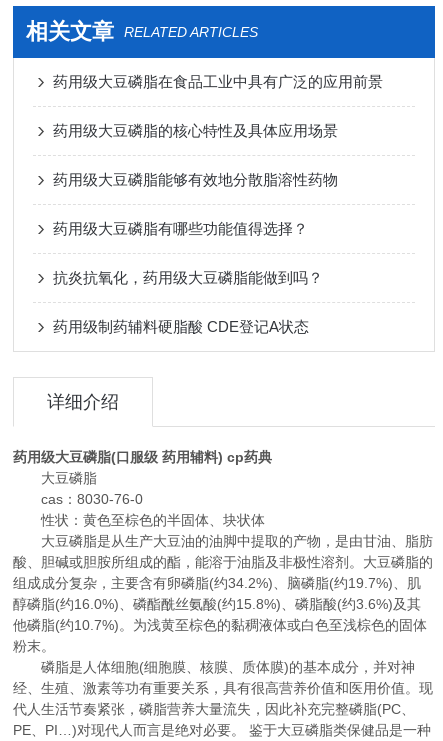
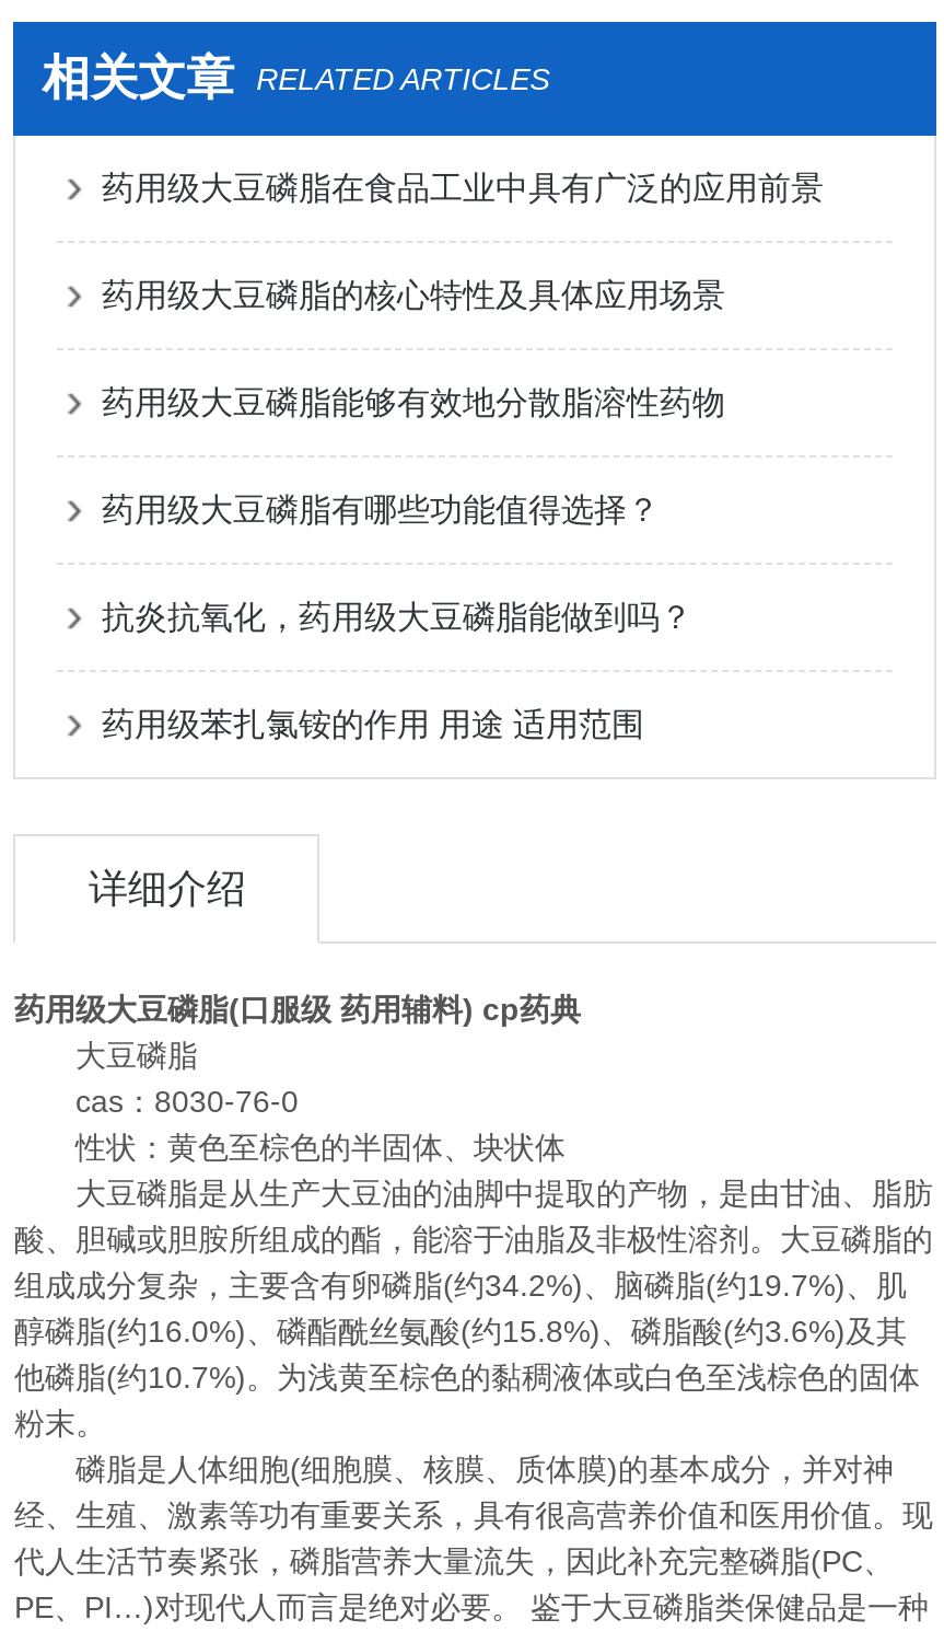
- 药用级制药辅料硬脂酸 CDE登记A状态
+ 药用级苯扎氯铵的作用 用途 适用范围
